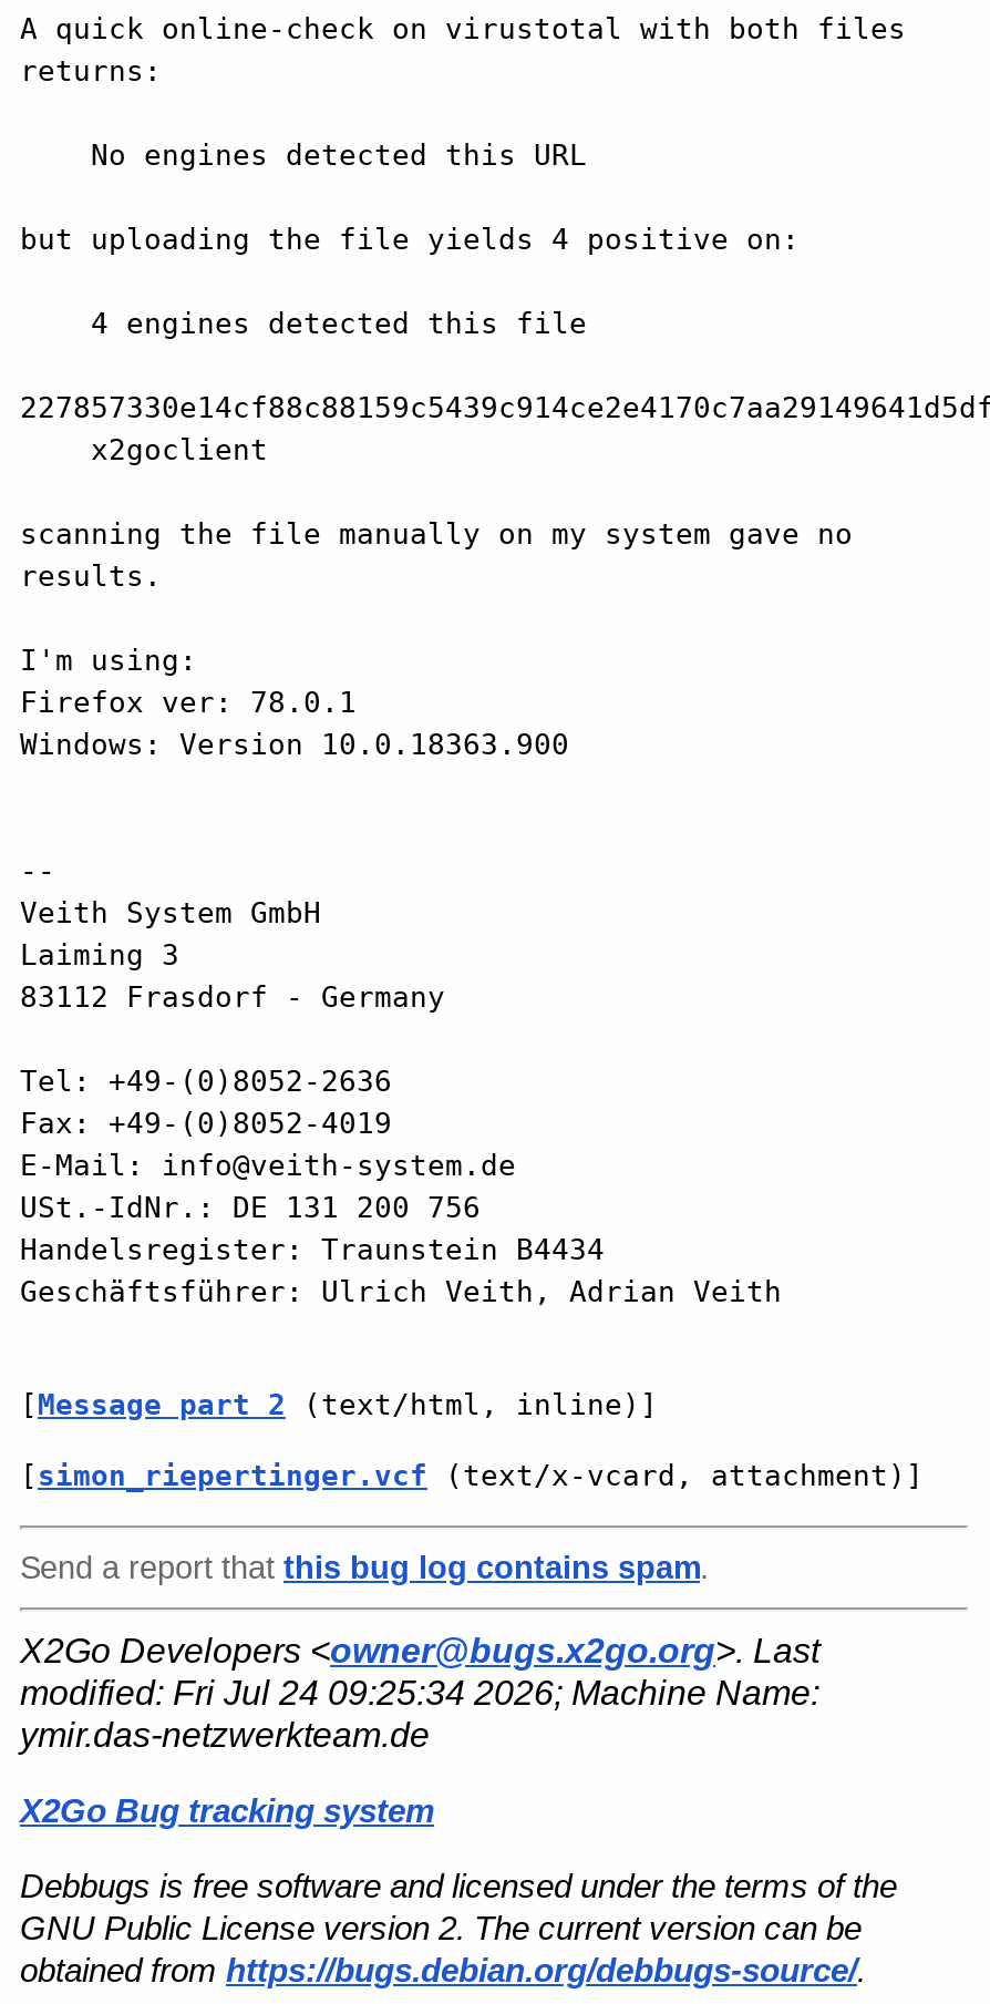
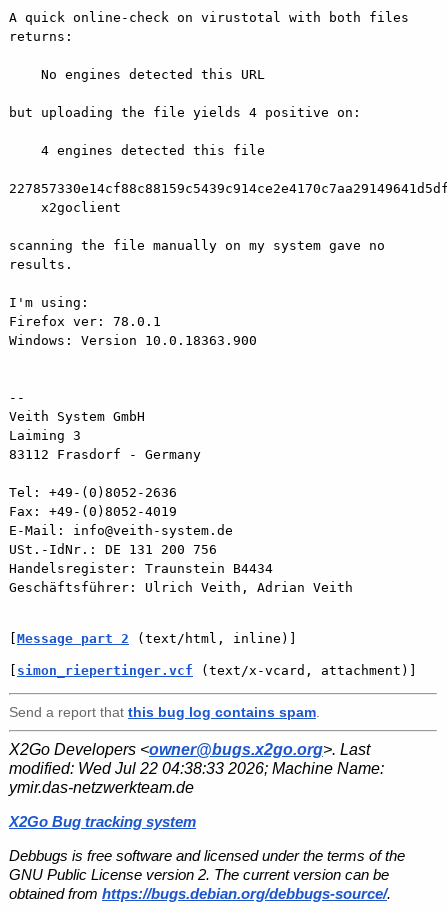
- modified: Fri Jul 24 09:25:34 2026; Machine Name:
+ modified: Wed Jul 22 04:38:33 2026; Machine Name:
